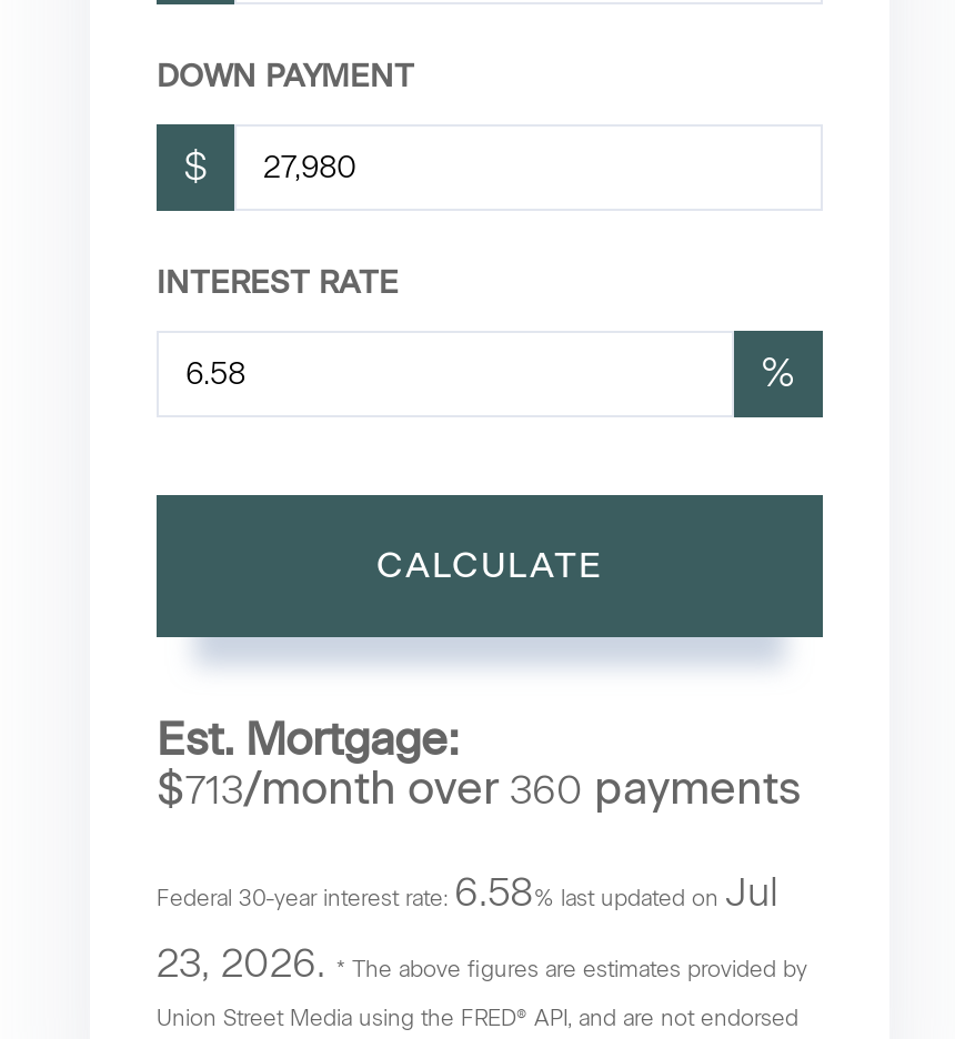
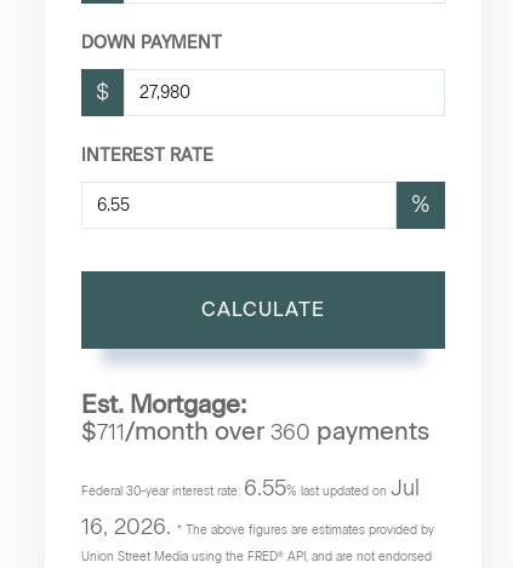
- $713/month over 360 payments
+ $711/month over 360 payments

- Federal 30-year interest rate: 6.58% last updated on Jul
+ Federal 30-year interest rate: 6.55% last updated on Jul

- 23, 2026. * The above figures are estimates provided by
+ 16, 2026. * The above figures are estimates provided by
